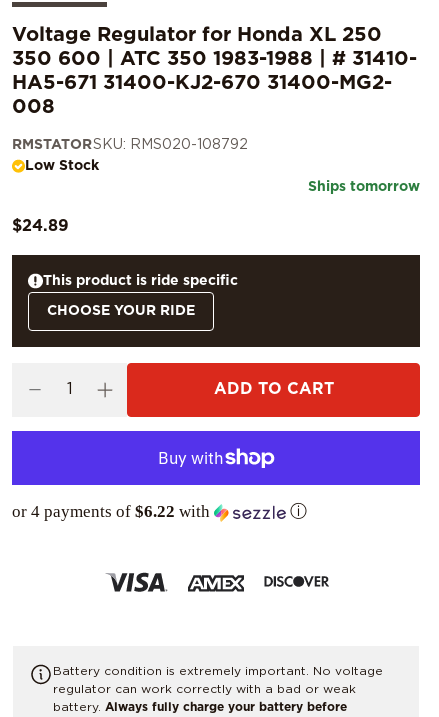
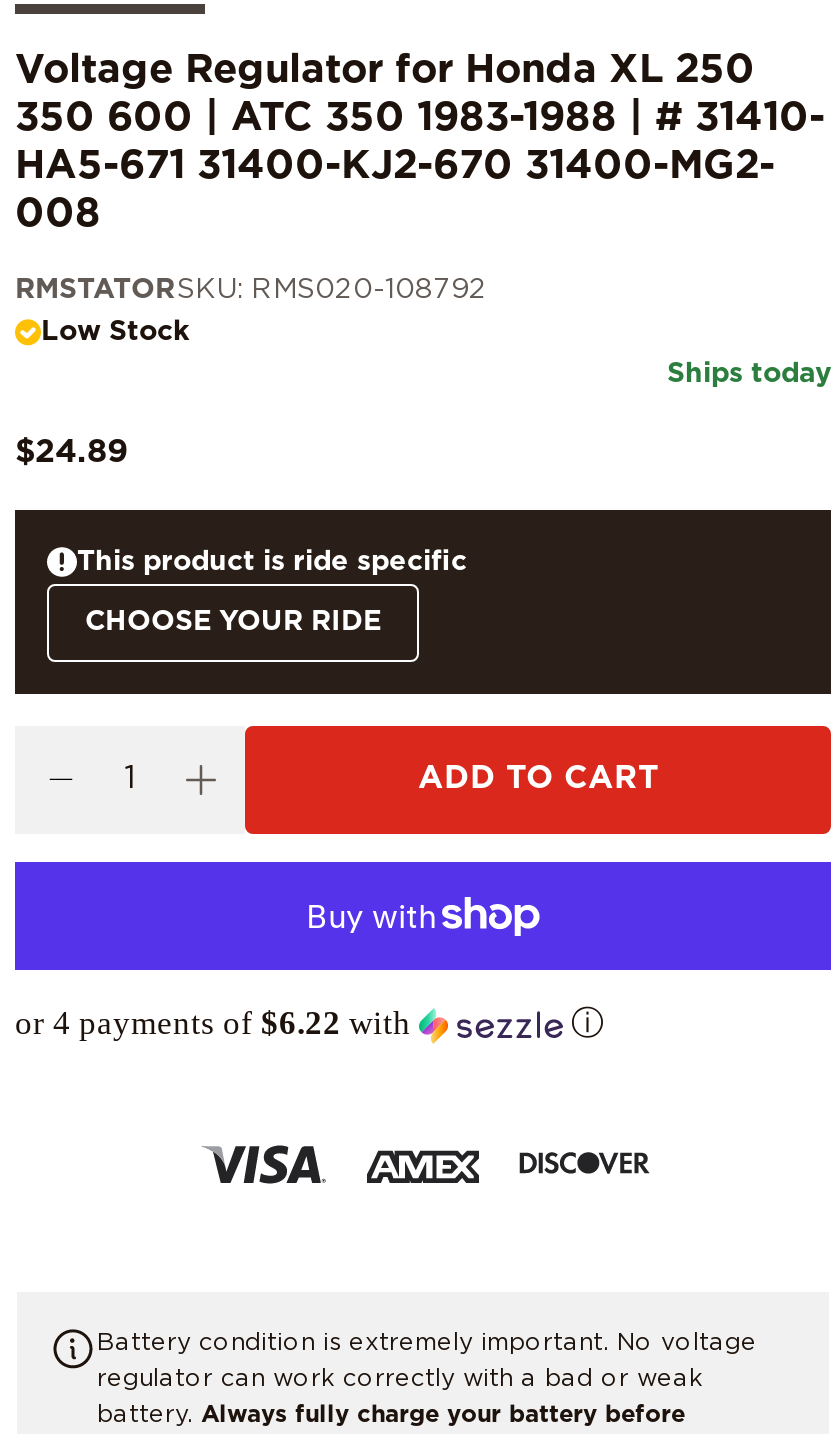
- Ships tomorrow
+ Ships today
